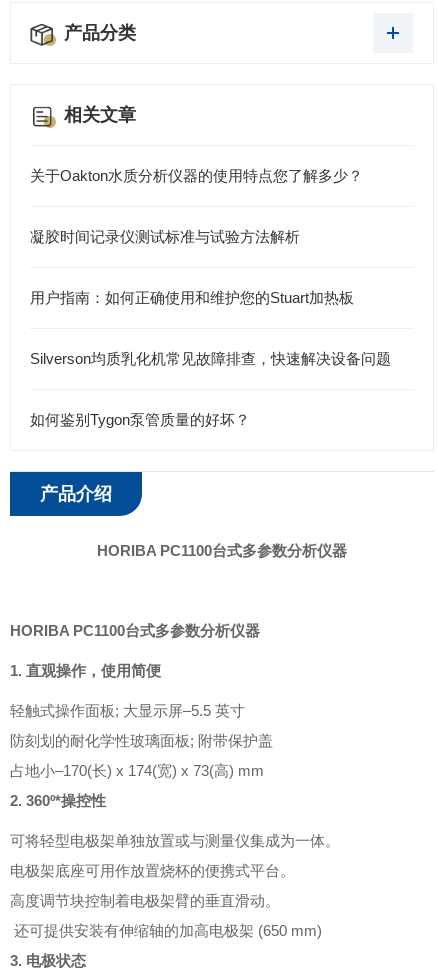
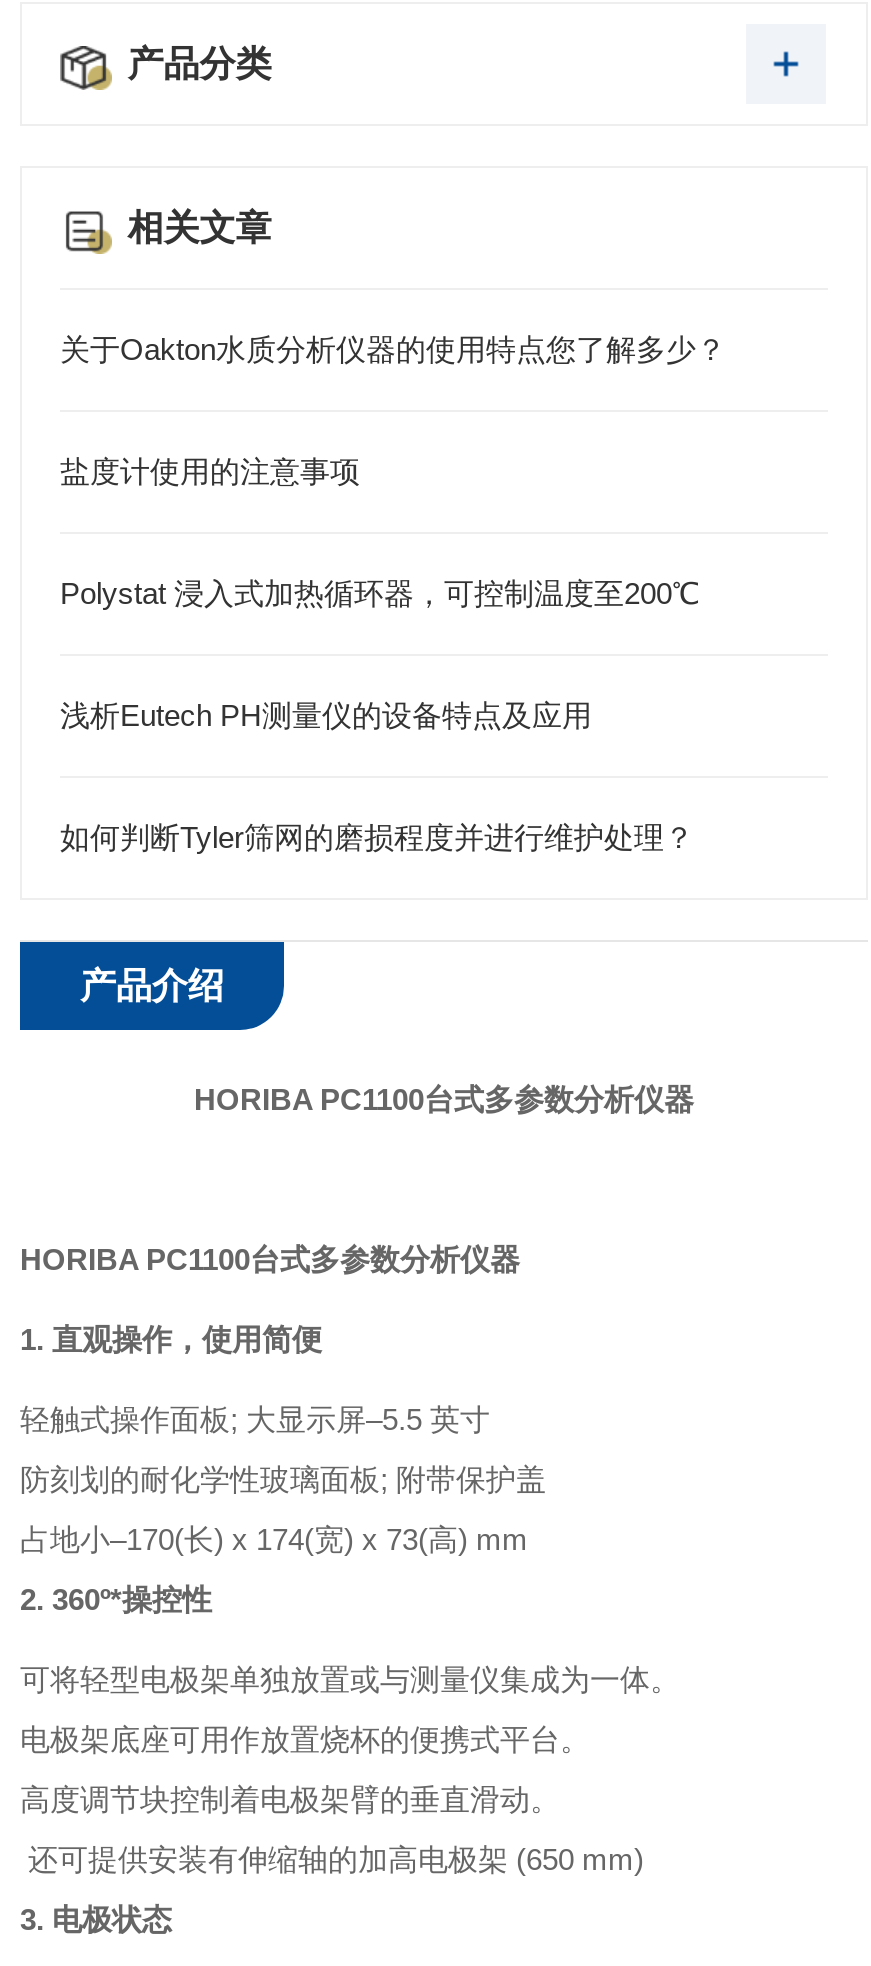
- 凝胶时间记录仪测试标准与试验方法解析
+ 盐度计使用的注意事项

- 用户指南：如何正确使用和维护您的Stuart加热板
+ Polystat 浸入式加热循环器，可控制温度至200℃

- Silverson均质乳化机常见故障排查，快速解决设备问题
+ 浅析Eutech PH测量仪的设备特点及应用

- 如何鉴别Tygon泵管质量的好坏？
+ 如何判断Tyler筛网的磨损程度并进行维护处理？
